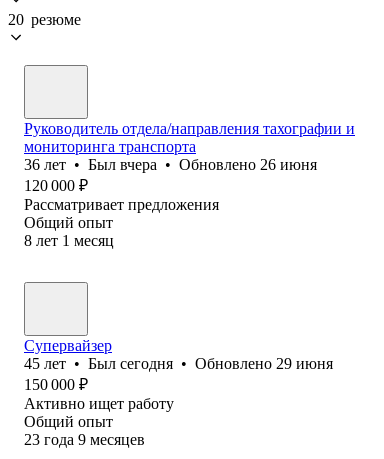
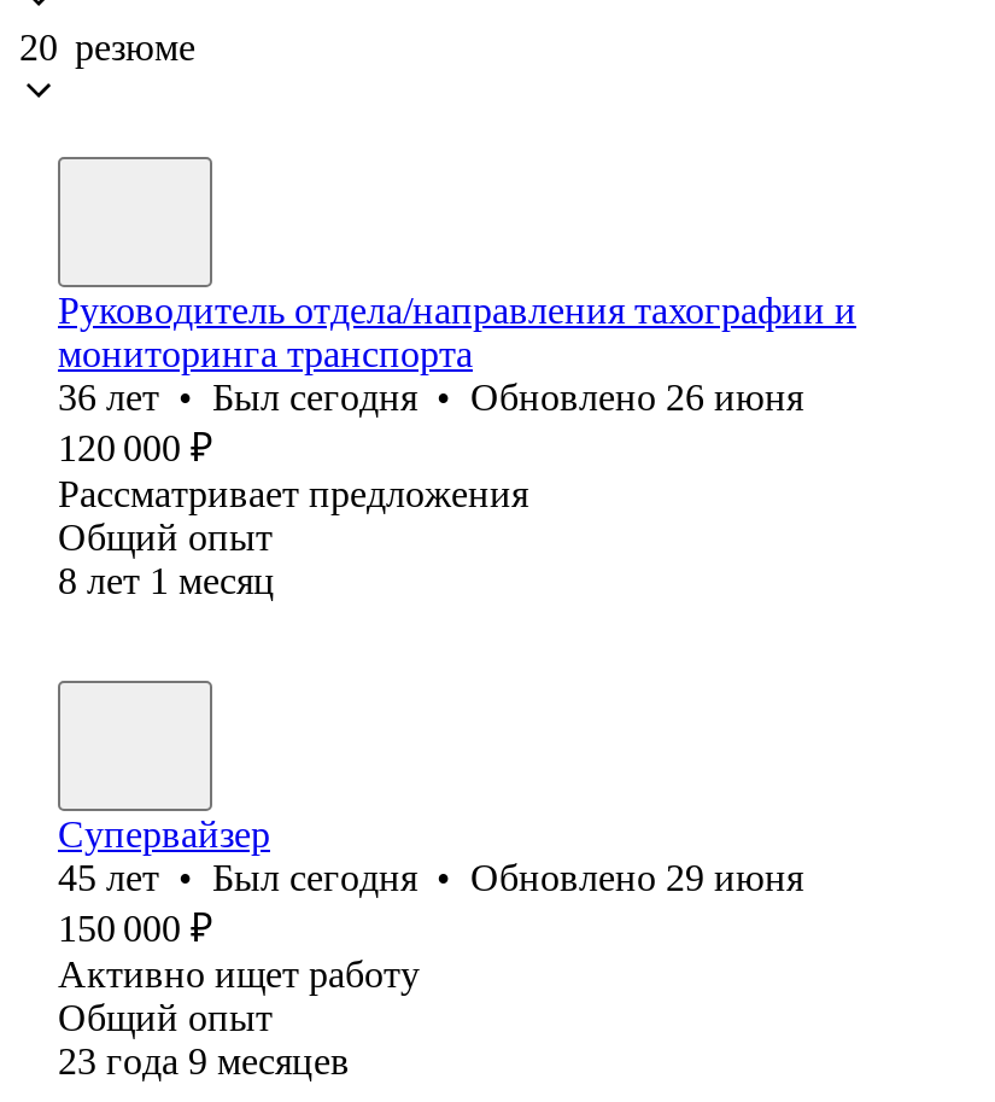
- 36 лет • Был вчера • Обновлено 26 июня
+ 36 лет • Был сегодня • Обновлено 26 июня
